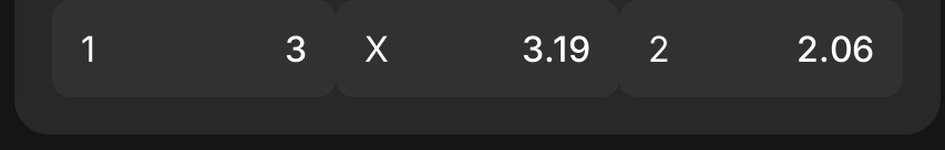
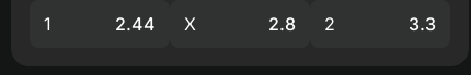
- 3 X
+ 2.44 X

- 3.19 2
+ 2.8 2

- 2.06
+ 3.3
